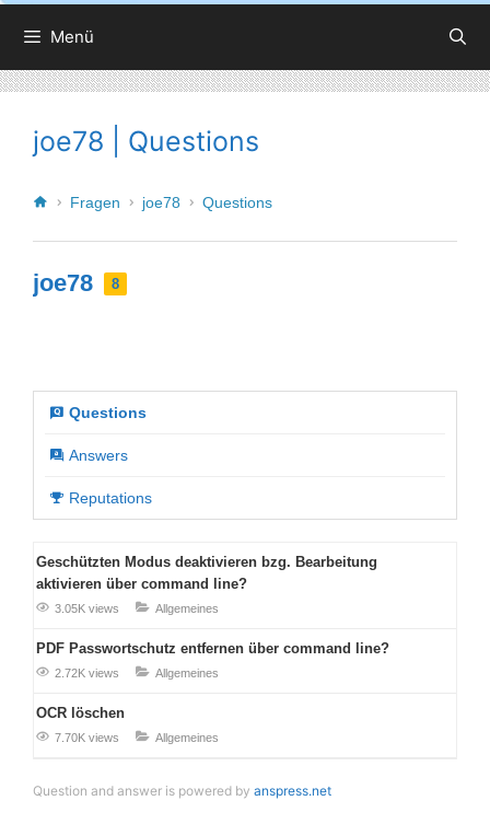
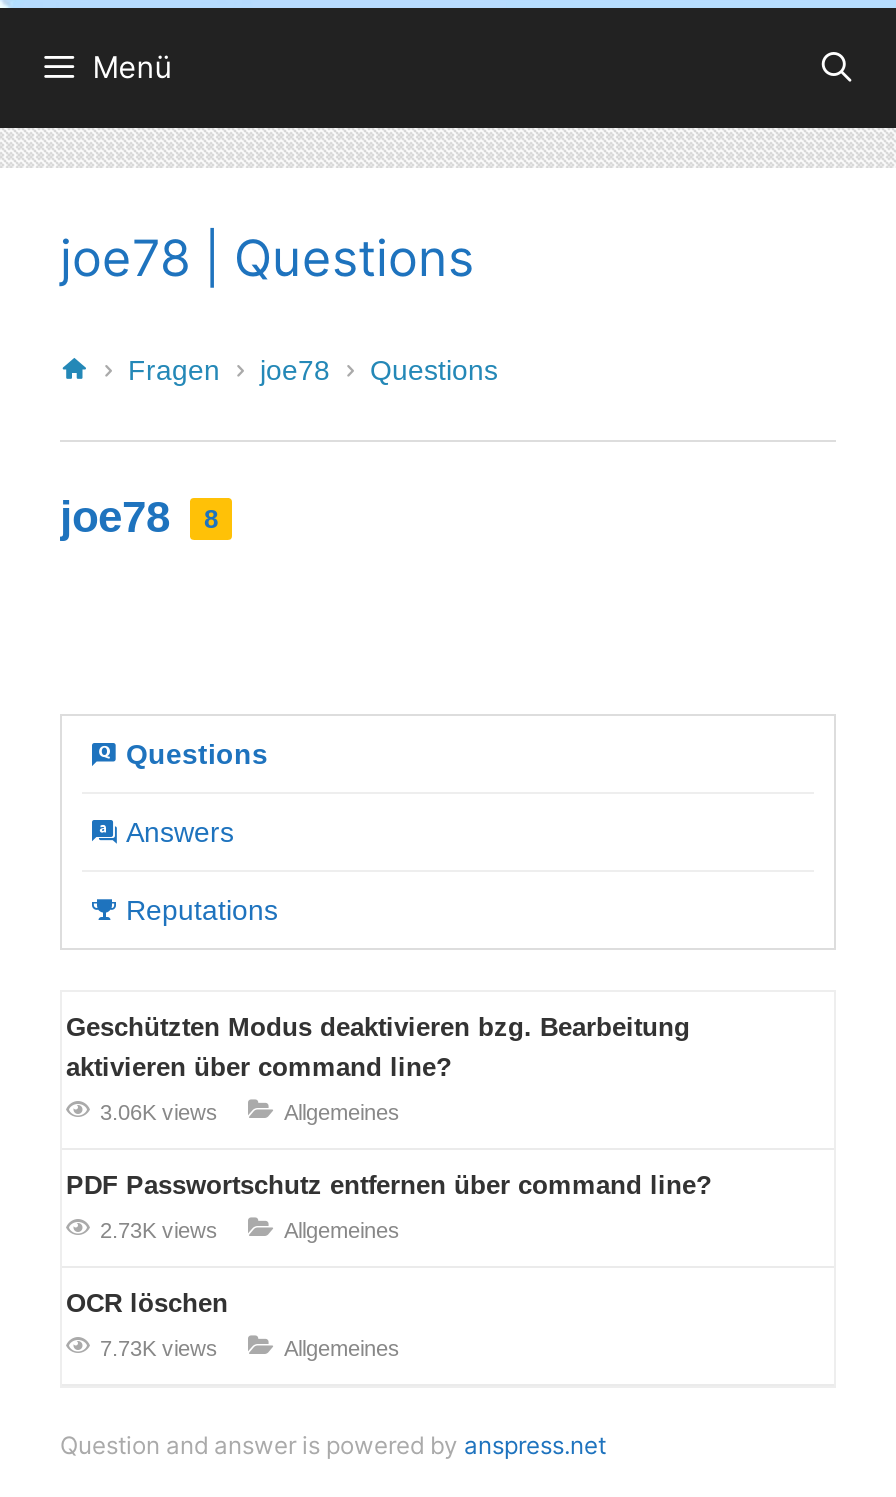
- 3.05K views
+ 3.06K views

- 2.72K views
+ 2.73K views

- 7.70K views
+ 7.73K views
